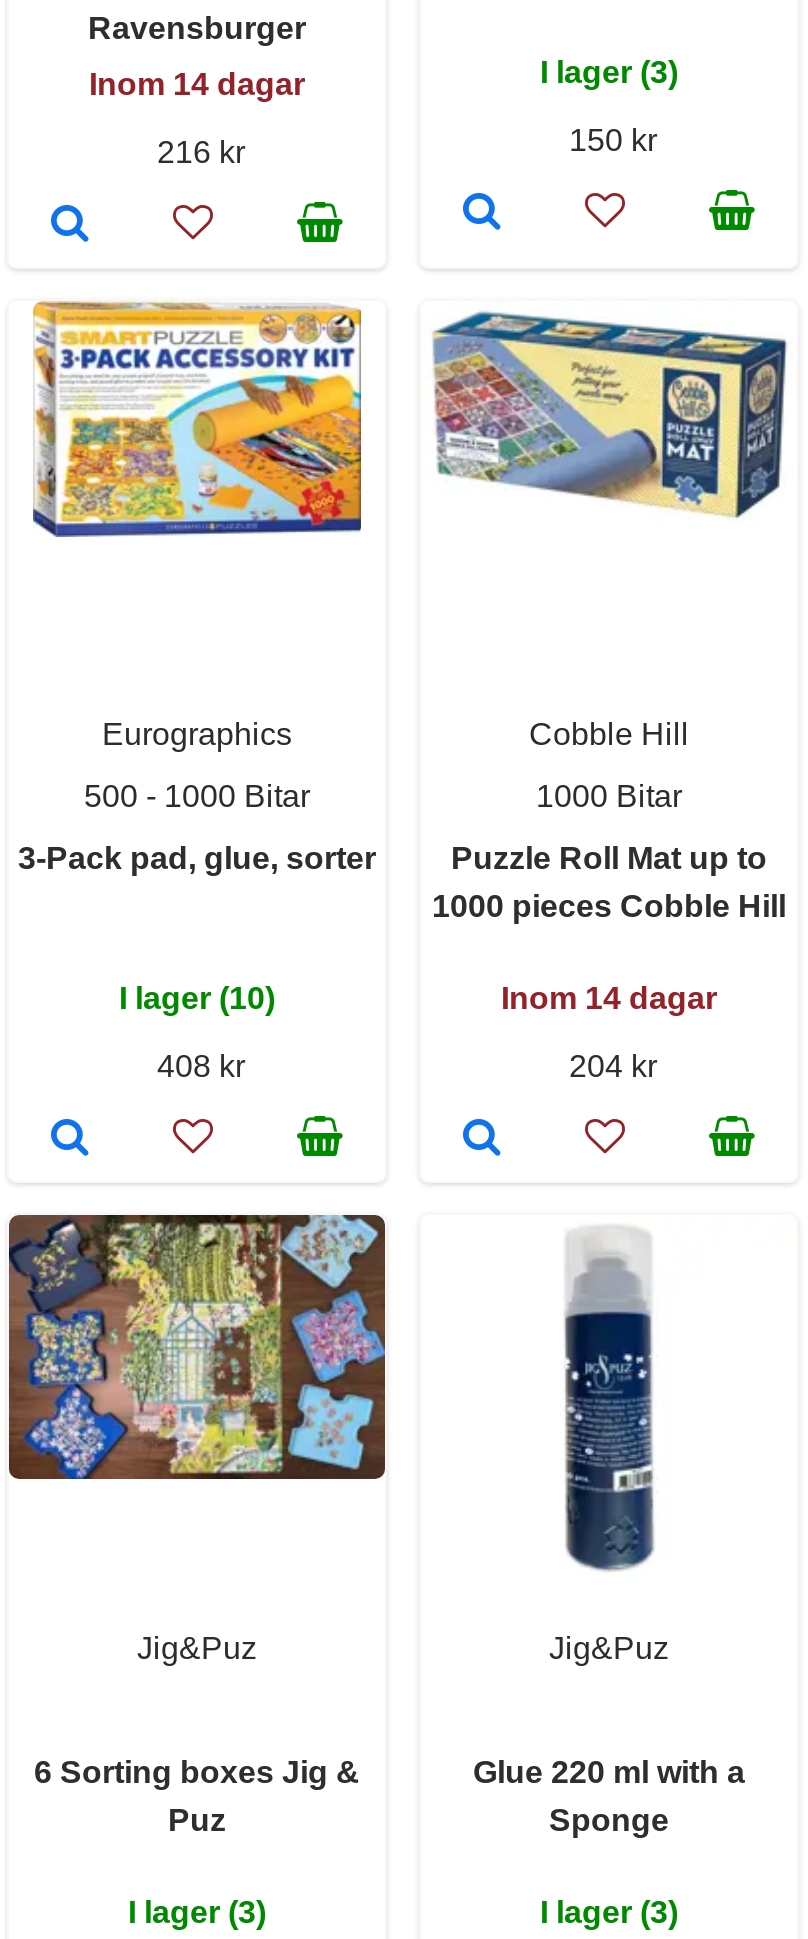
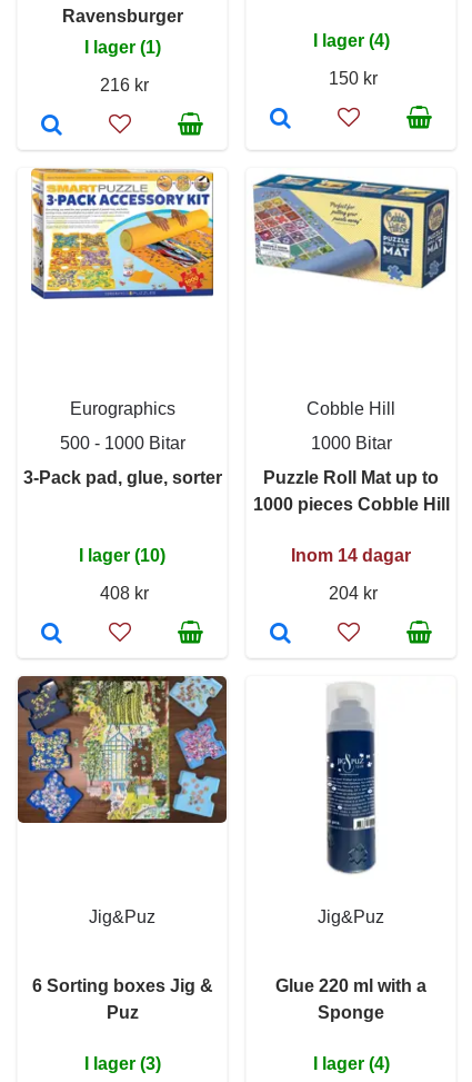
- I lager (3)
+ I lager (4)

- Inom 14 dagar
+ I lager (1)

- I lager (3)
+ I lager (4)
